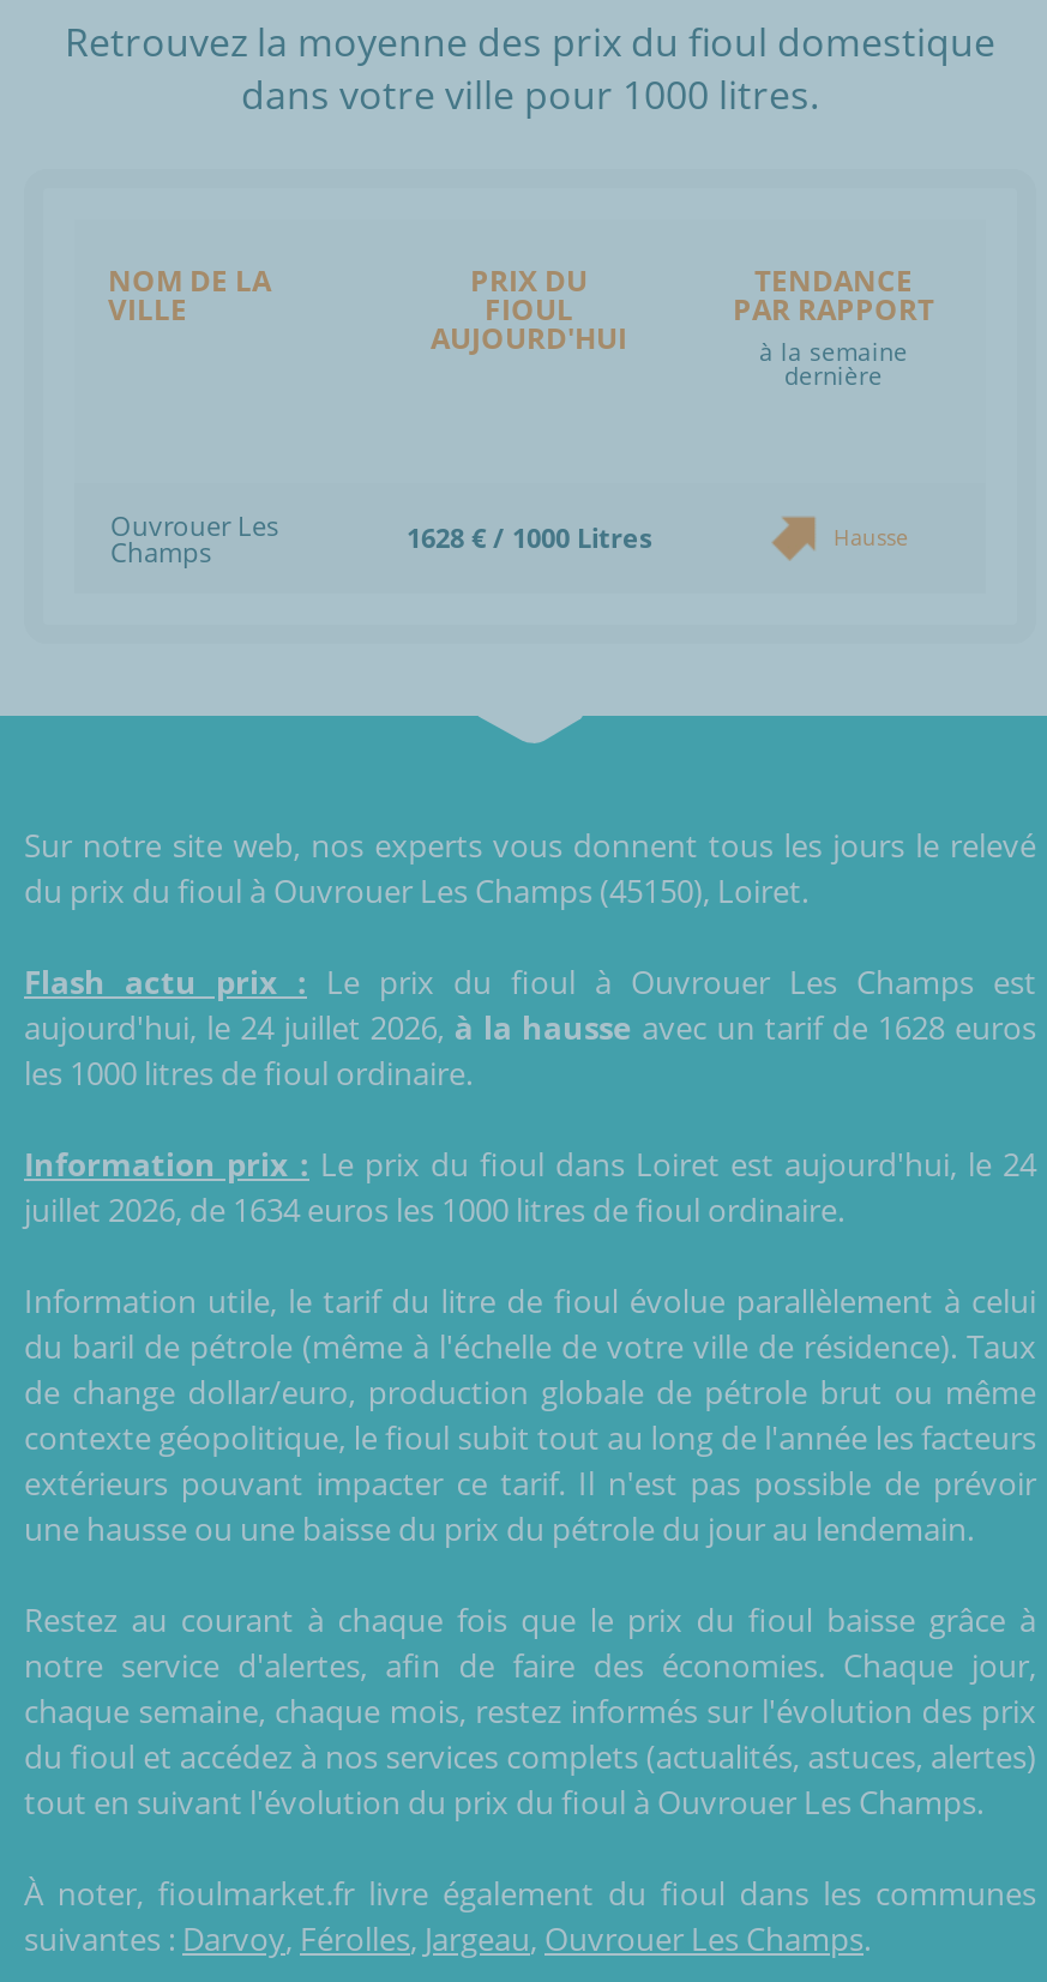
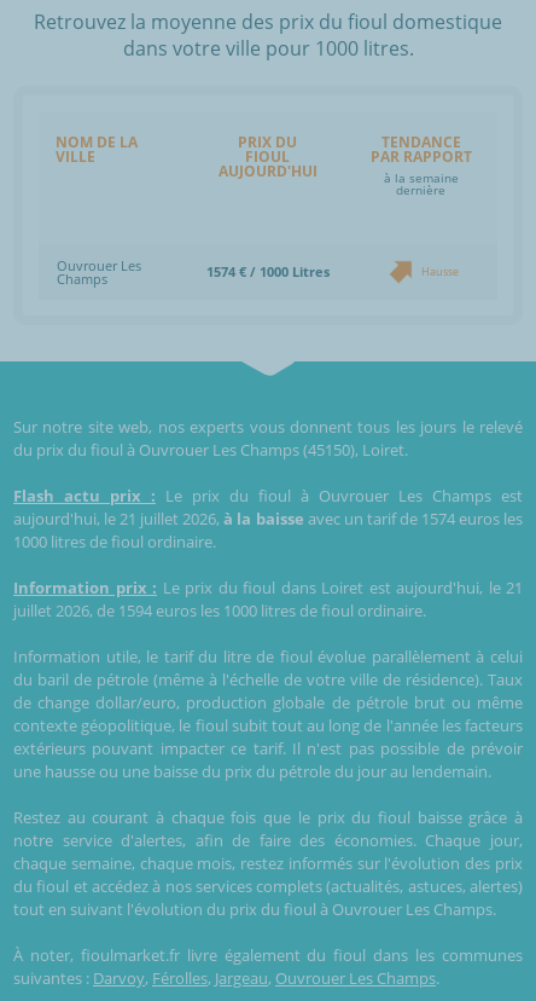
- 1628 € / 1000 Litres
+ 1574 € / 1000 Litres

- aujourd'hui, le 24 juillet 2026, à la hausse avec un tarif de 1628 euros
- les 1000 litres de fioul ordinaire.
+ aujourd'hui, le 21 juillet 2026, à la baisse avec un tarif de 1574 euros les
+ 1000 litres de fioul ordinaire.

- Information prix : Le prix du fioul dans Loiret est aujourd'hui, le 24
- juillet 2026, de 1634 euros les 1000 litres de fioul ordinaire.
+ Information prix : Le prix du fioul dans Loiret est aujourd'hui, le 21
+ juillet 2026, de 1594 euros les 1000 litres de fioul ordinaire.
